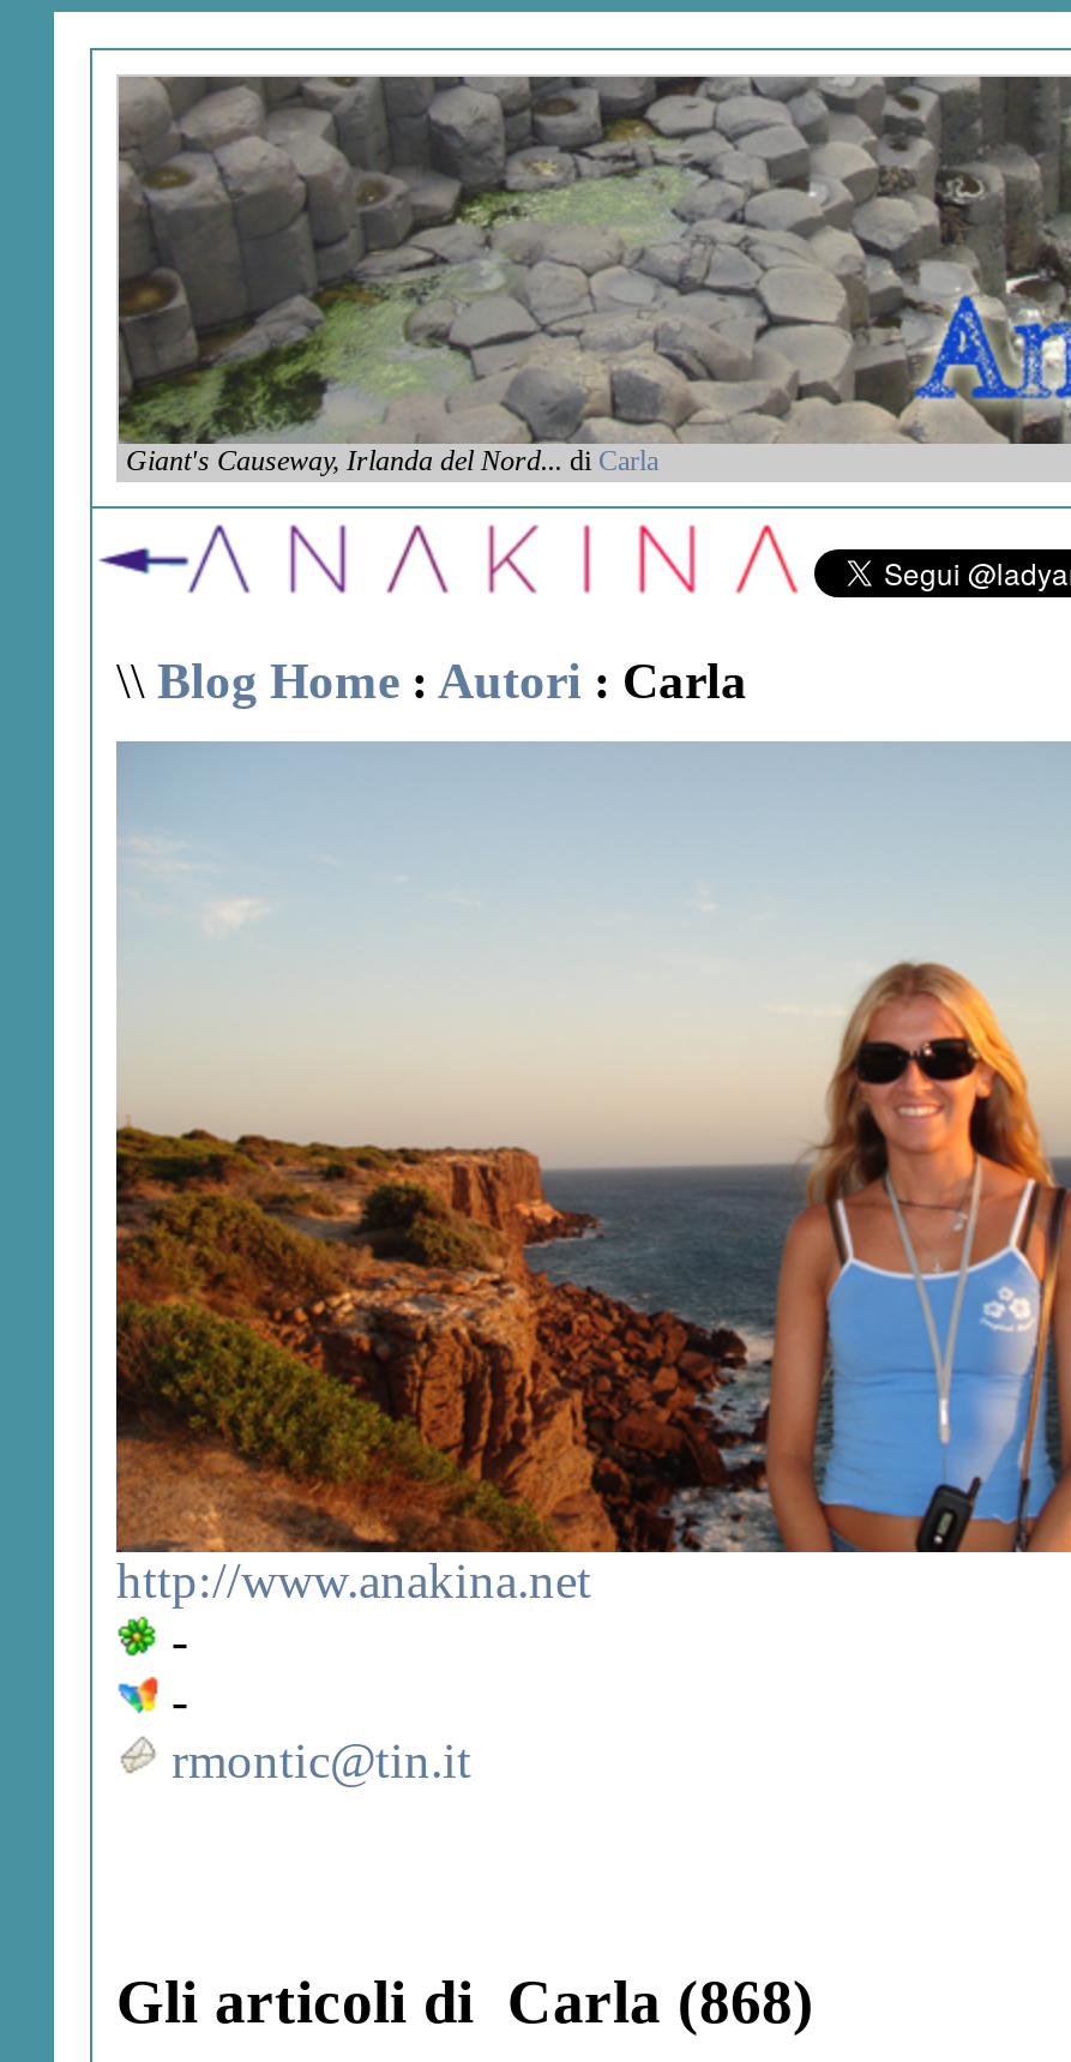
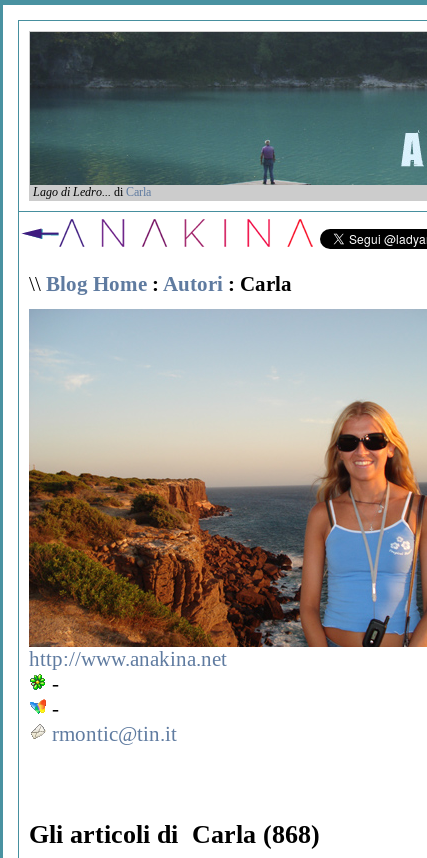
- [image]
- Giant's Causeway, Irlanda del Nord...diCarla
+ [image]
+ Lago di Ledro...diCarla
